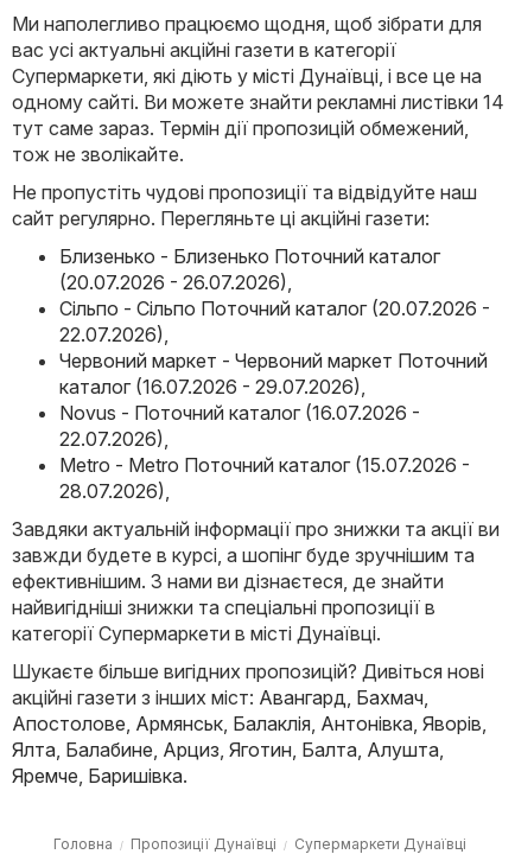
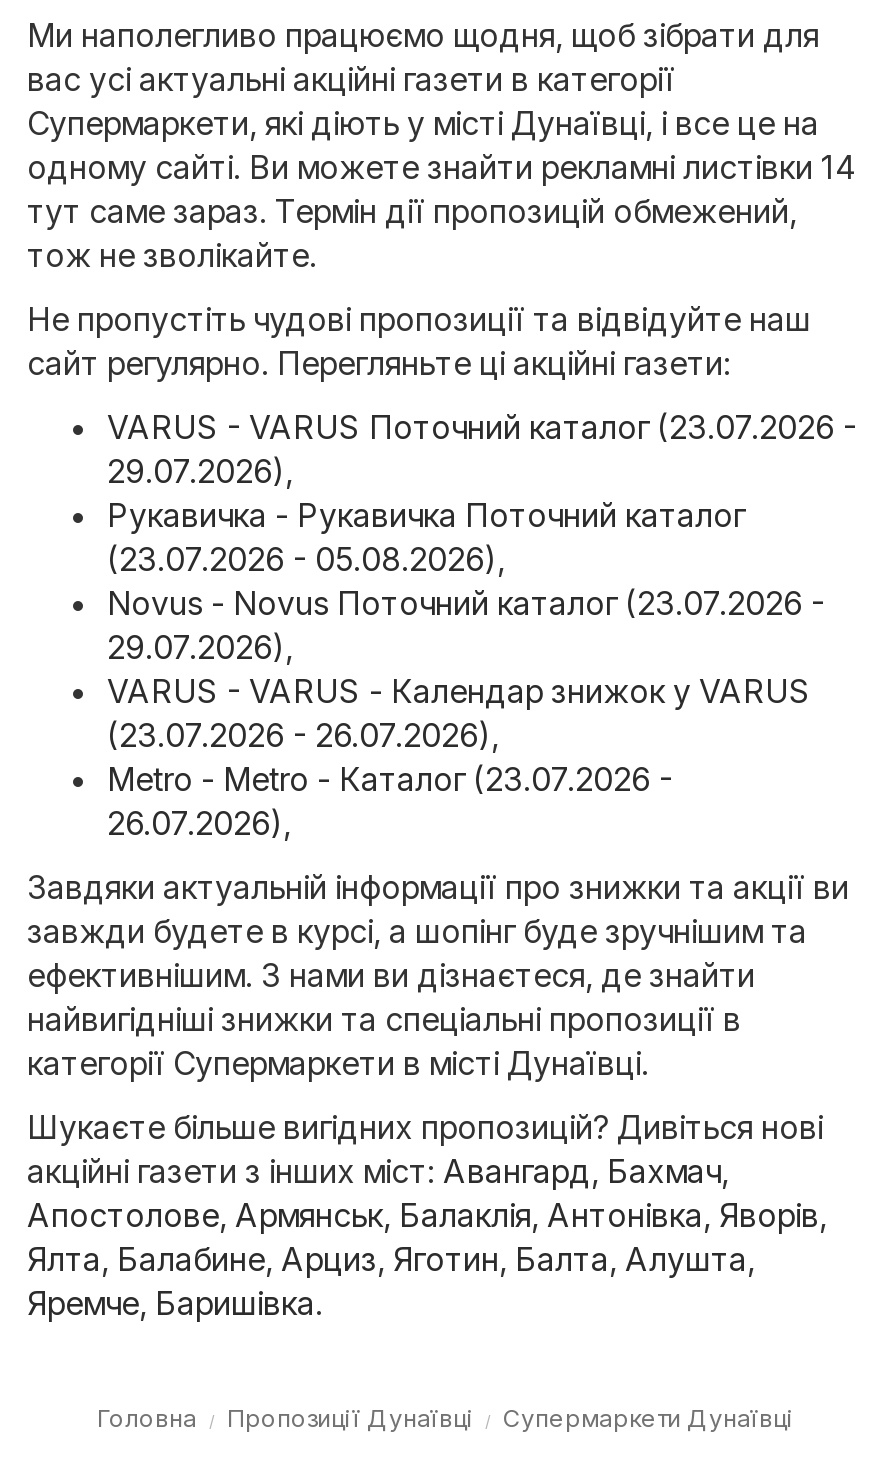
- Близенько - Близенько Поточний каталог
- (20.07.2026 - 26.07.2026),
- Сільпо - Сільпо Поточний каталог (20.07.2026 -
- 22.07.2026),
- Червоний маркет - Червоний маркет Поточний
- каталог (16.07.2026 - 29.07.2026),
- Novus - Поточний каталог (16.07.2026 -
- 22.07.2026),
- Metro - Metro Поточний каталог (15.07.2026 -
- 28.07.2026),
+ VARUS - VARUS Поточний каталог (23.07.2026 -
+ 29.07.2026),
+ Рукавичка - Рукавичка Поточний каталог
+ (23.07.2026 - 05.08.2026),
+ Novus - Novus Поточний каталог (23.07.2026 -
+ 29.07.2026),
+ VARUS - VARUS - Календар знижок у VARUS
+ (23.07.2026 - 26.07.2026),
+ Metro - Metro - Каталог (23.07.2026 -
+ 26.07.2026),
